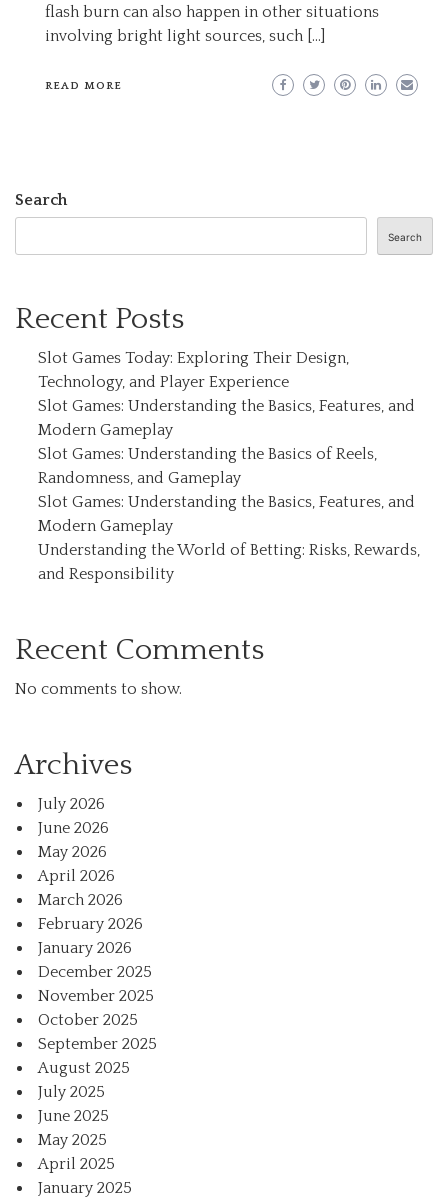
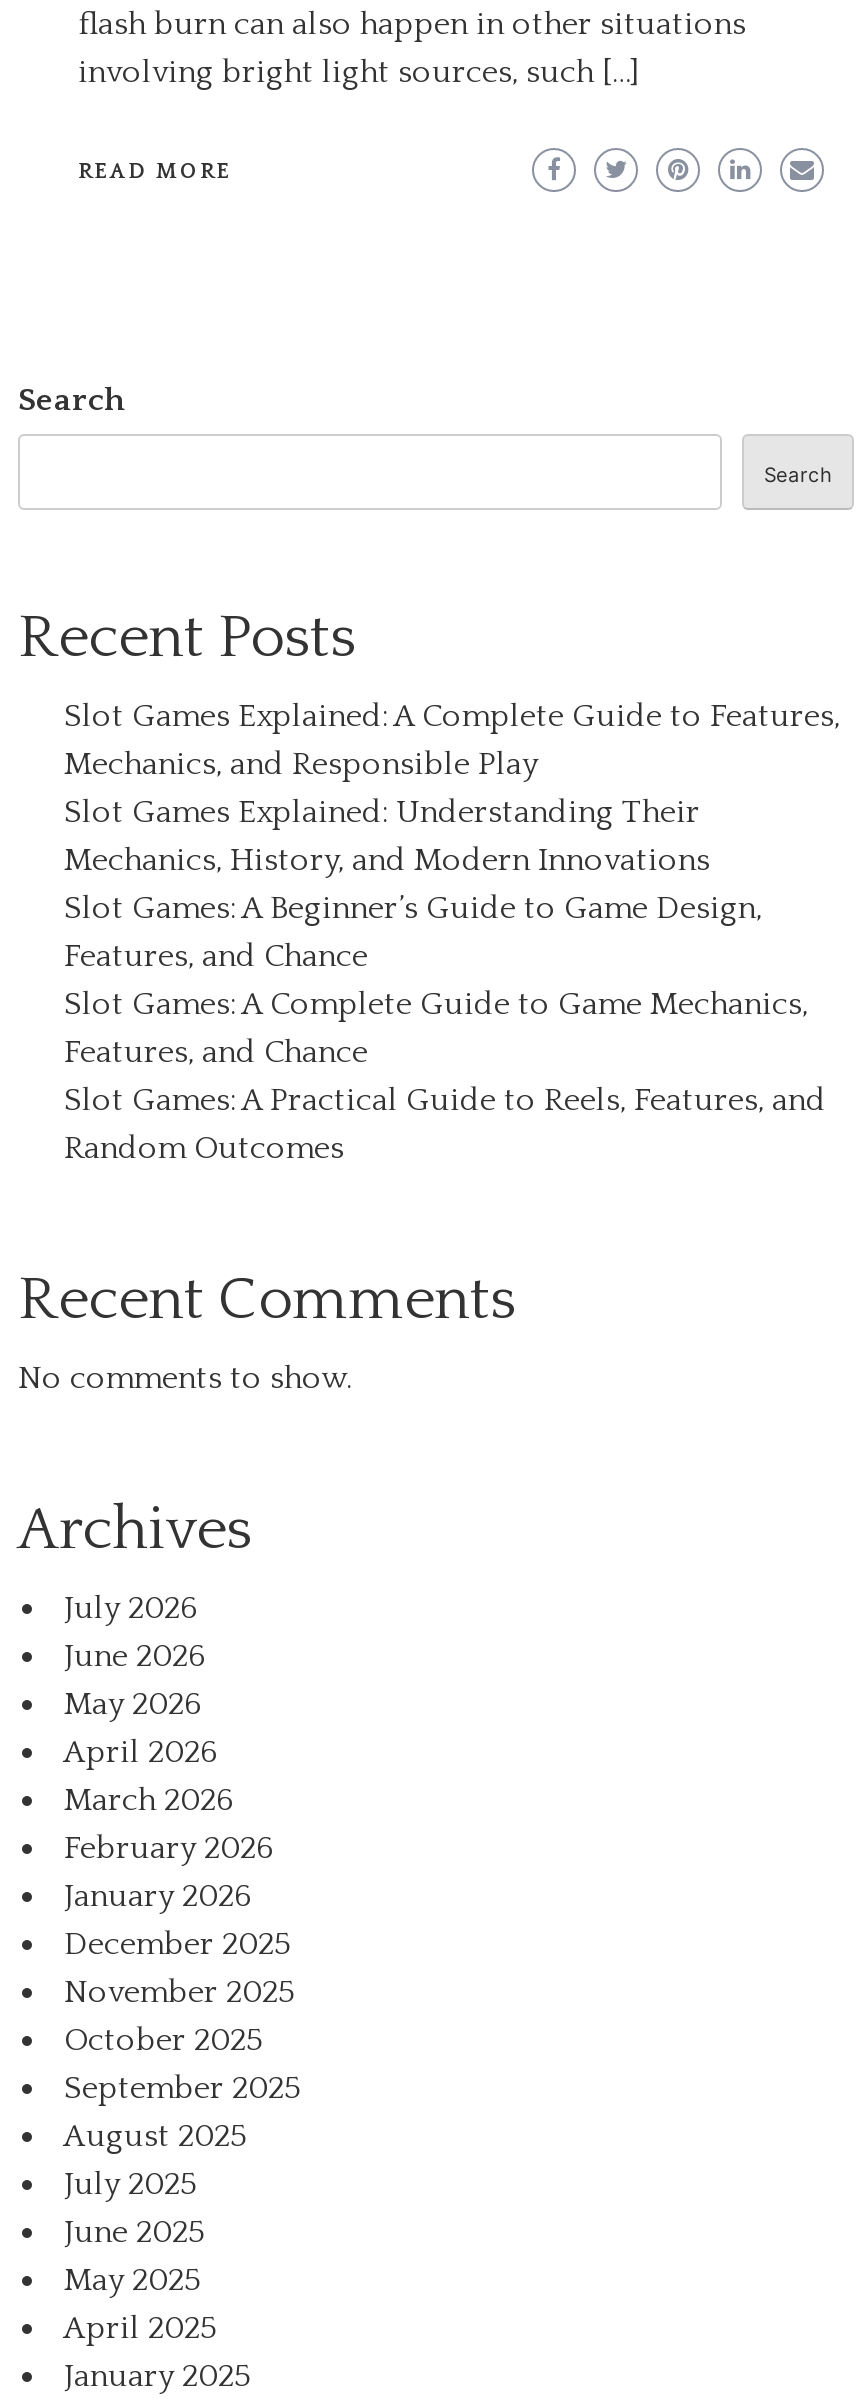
- Slot Games Today: Exploring Their Design,
- Technology, and Player Experience
- Slot Games: Understanding the Basics, Features, and
- Modern Gameplay
- Slot Games: Understanding the Basics of Reels,
- Randomness, and Gameplay
- Slot Games: Understanding the Basics, Features, and
- Modern Gameplay
- Understanding the World of Betting: Risks, Rewards,
- and Responsibility
+ Slot Games Explained: A Complete Guide to Features,
+ Mechanics, and Responsible Play
+ Slot Games Explained: Understanding Their
+ Mechanics, History, and Modern Innovations
+ Slot Games: A Beginner’s Guide to Game Design,
+ Features, and Chance
+ Slot Games: A Complete Guide to Game Mechanics,
+ Features, and Chance
+ Slot Games: A Practical Guide to Reels, Features, and
+ Random Outcomes
